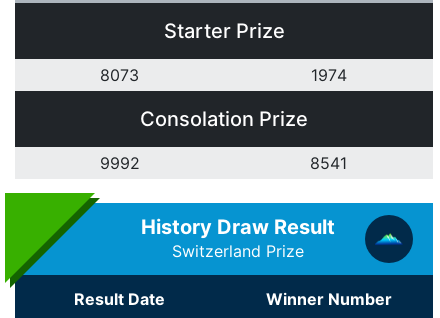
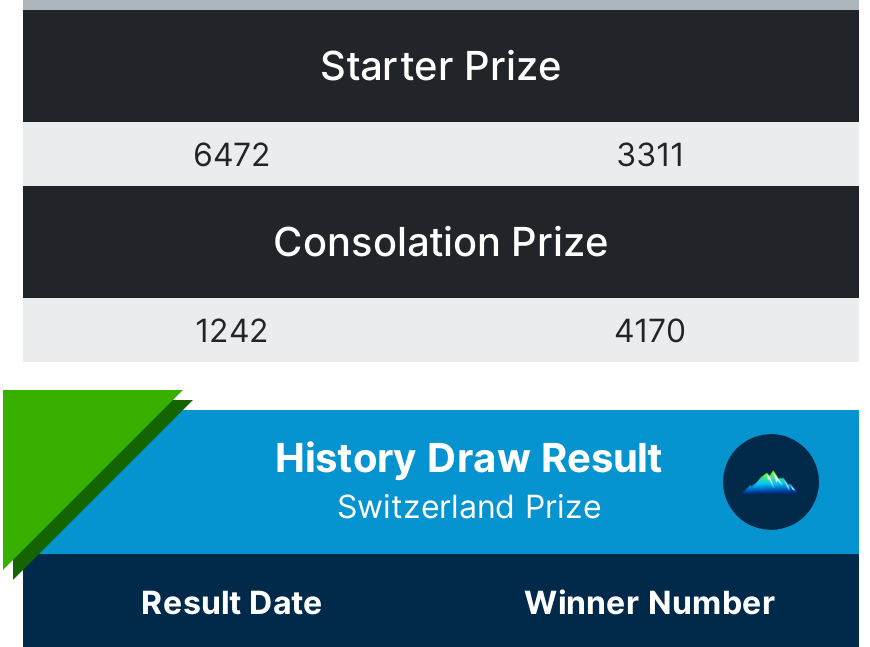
- 8073
+ 6472

- 1974
+ 3311

- 9992
+ 1242

- 8541
+ 4170
